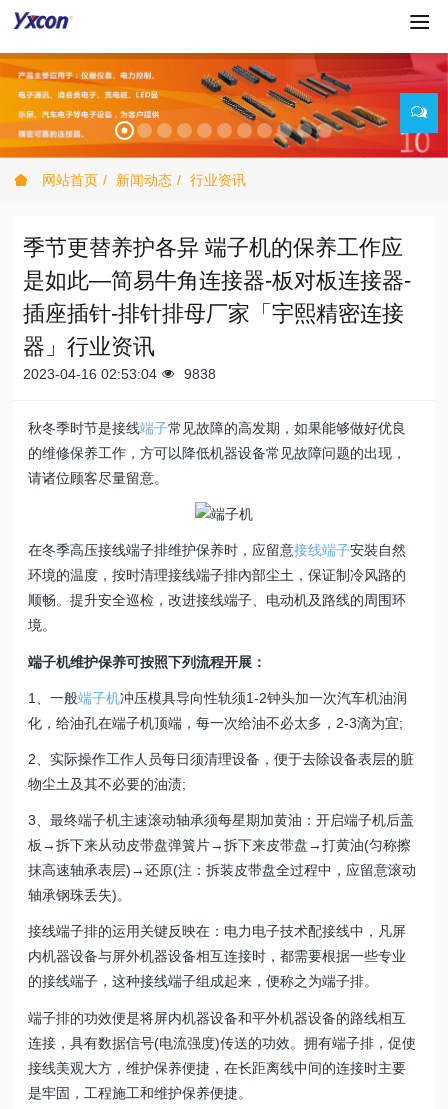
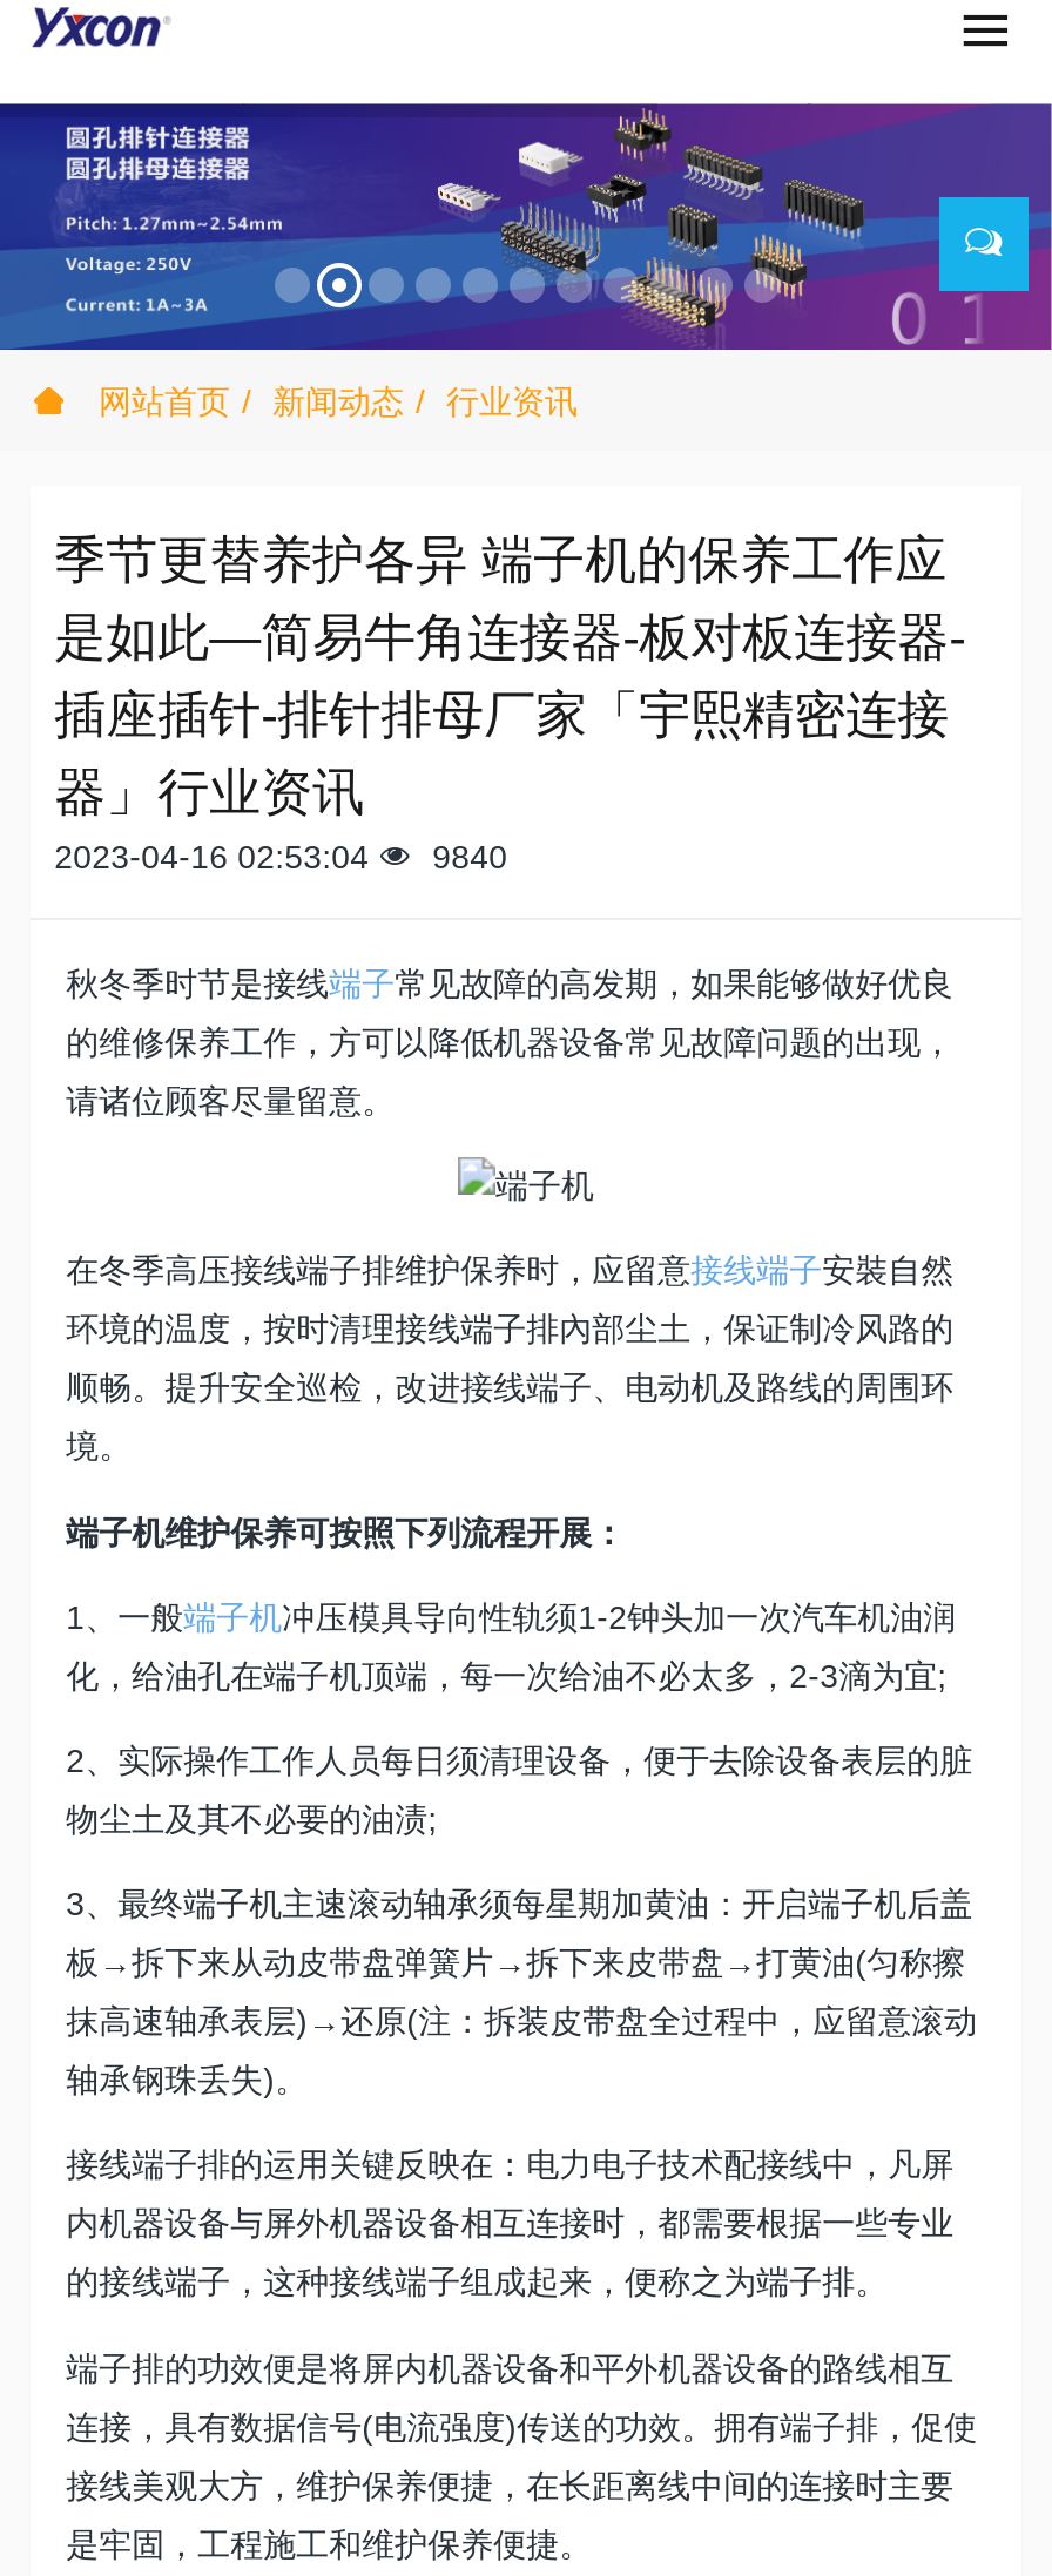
- [image]
+ [image]

- 2023-04-16 02:53:04 9838
+ 2023-04-16 02:53:04 9840
